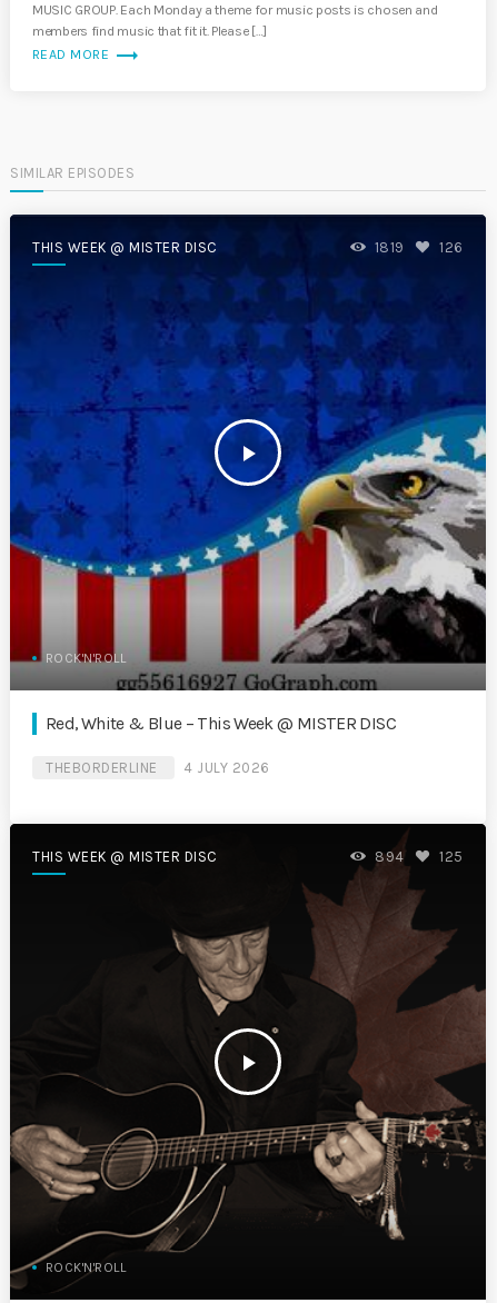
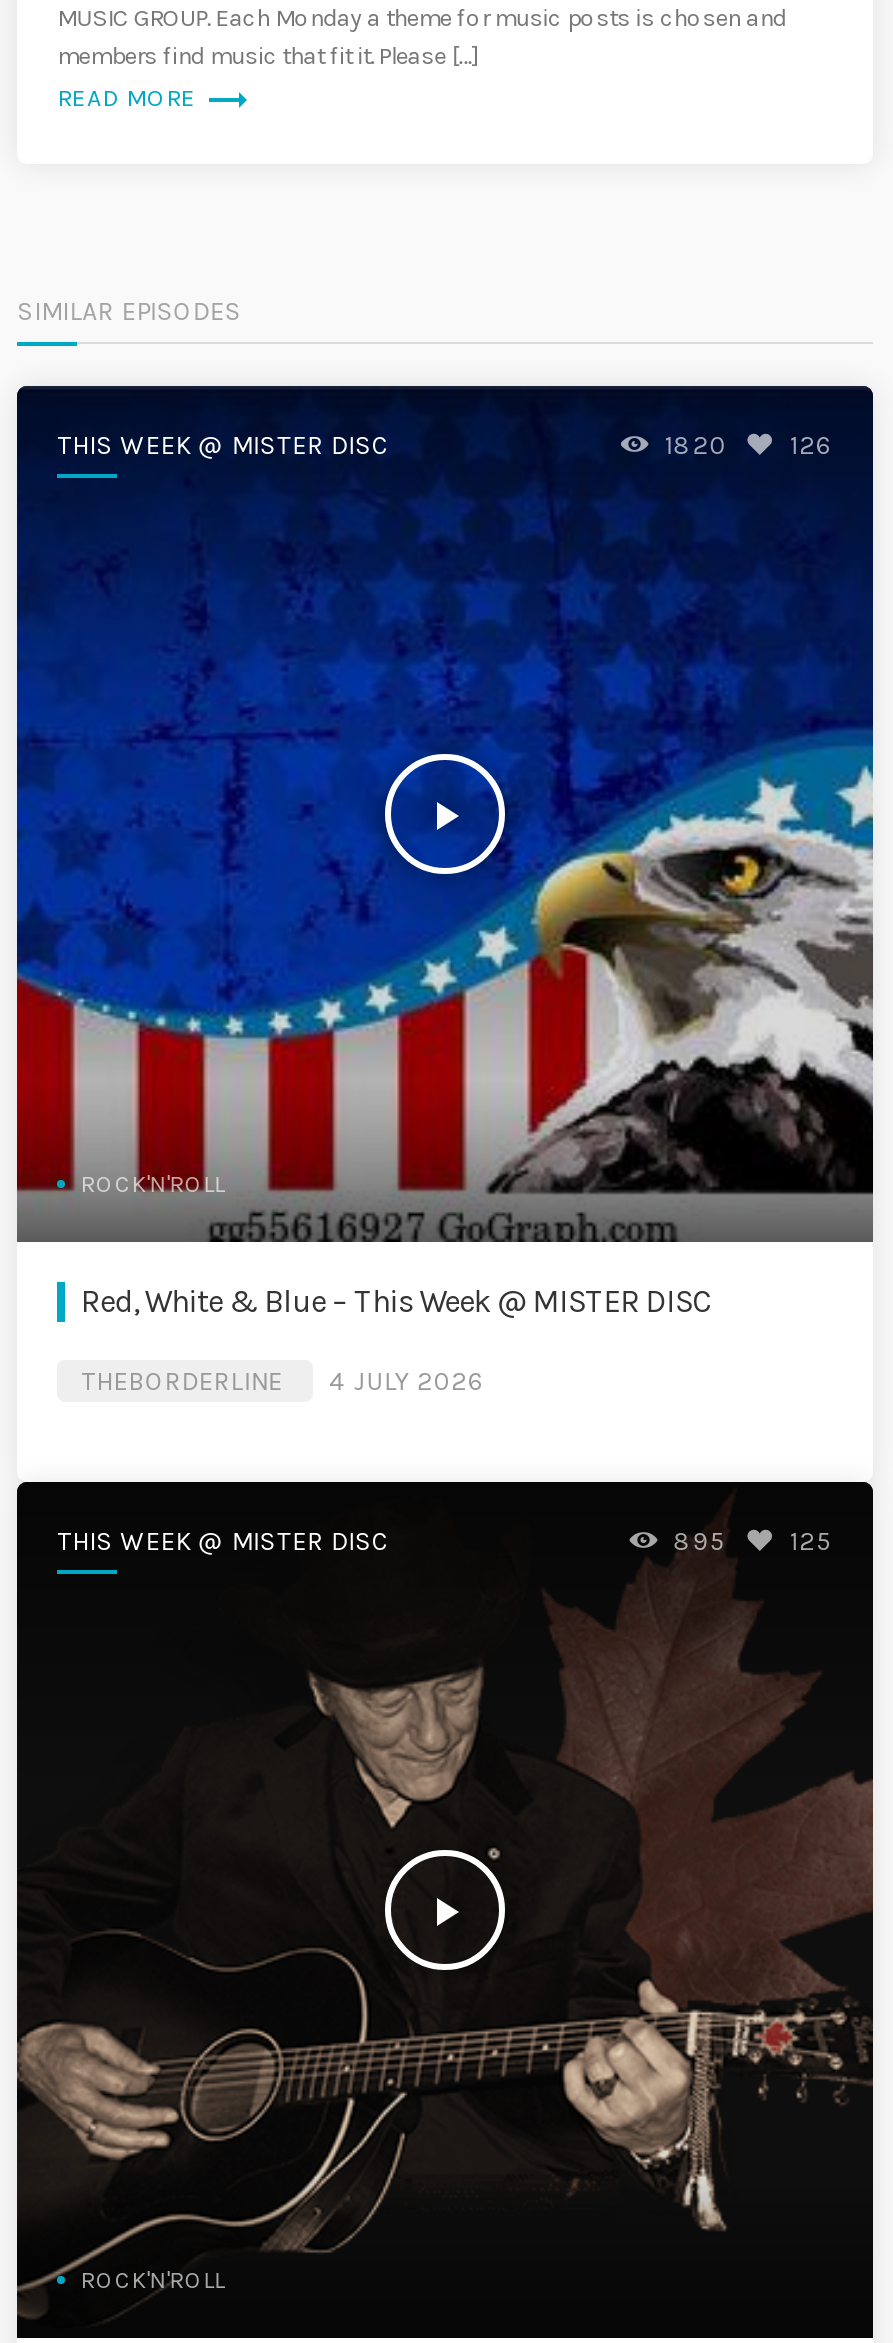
- 1819 126
+ 1820 126

- 894 125
+ 895 125
